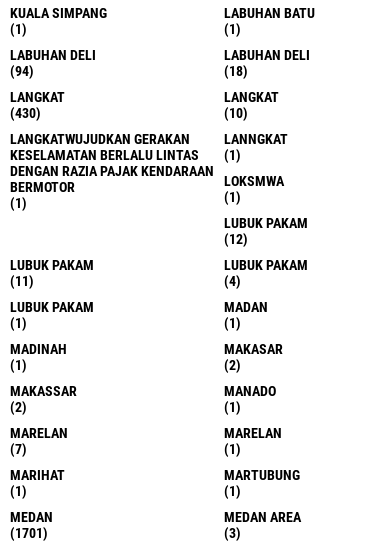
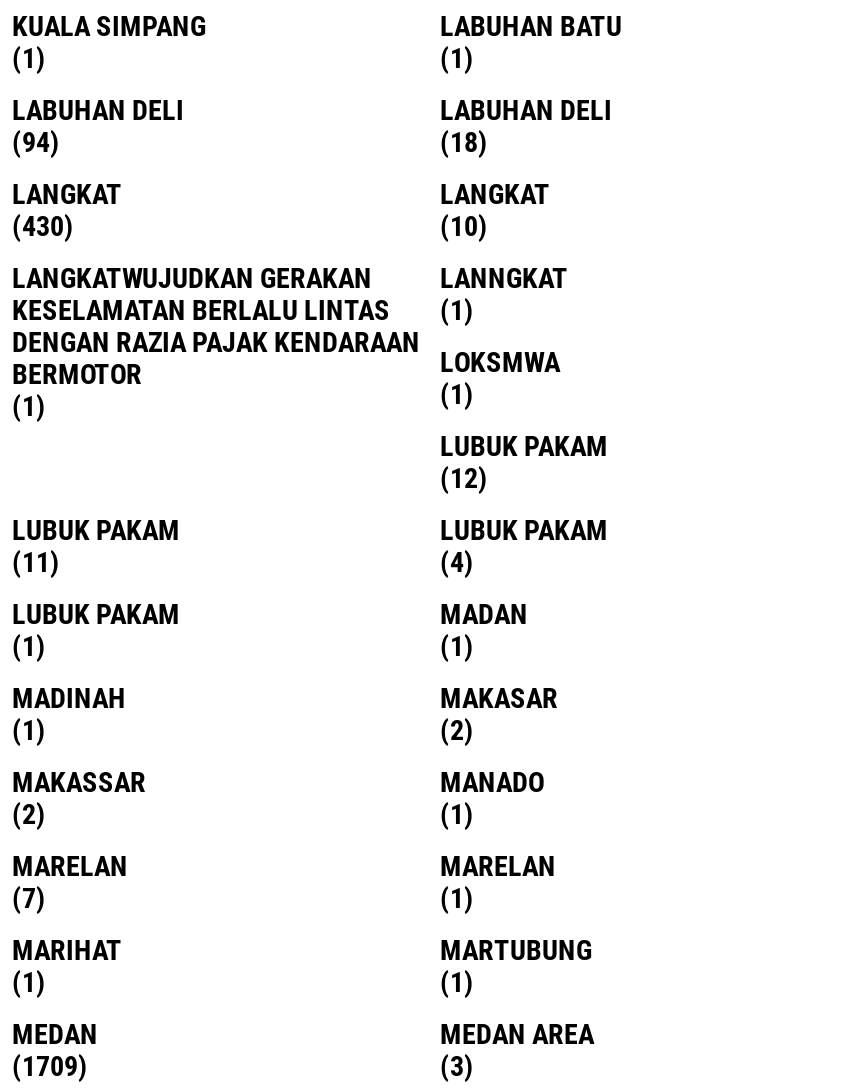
- (1701)
+ (1709)
